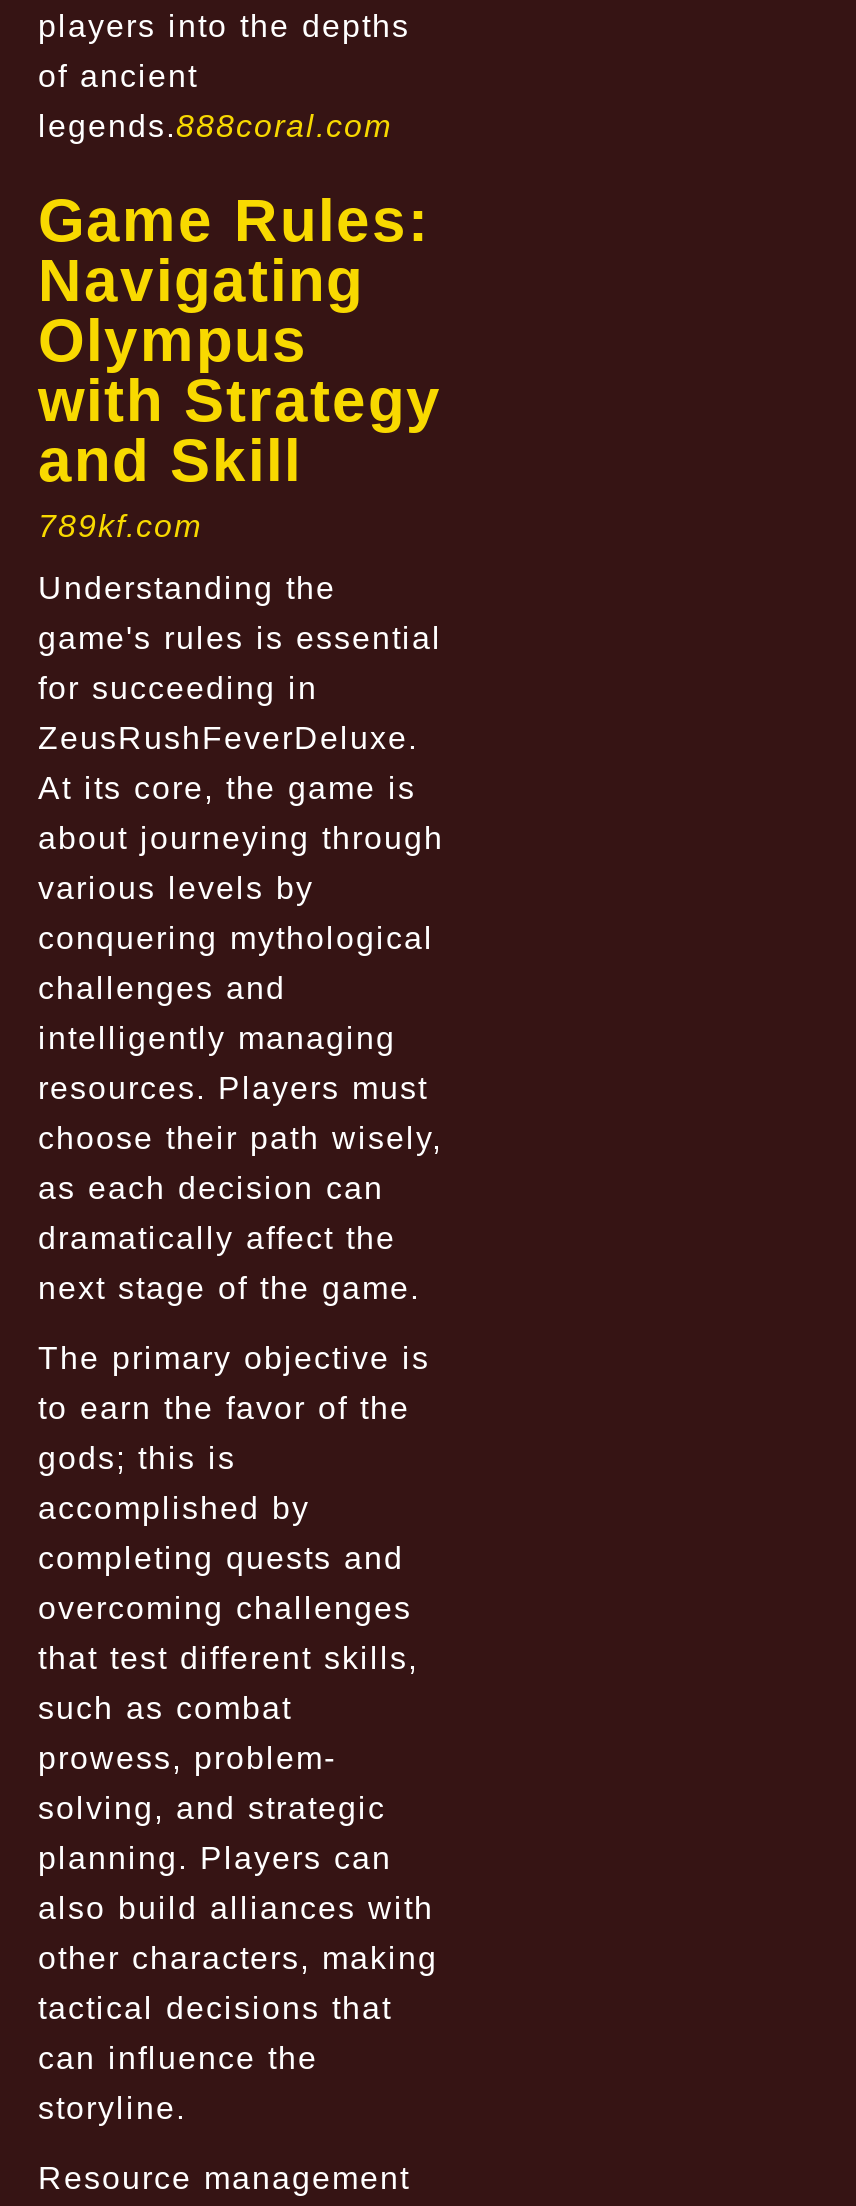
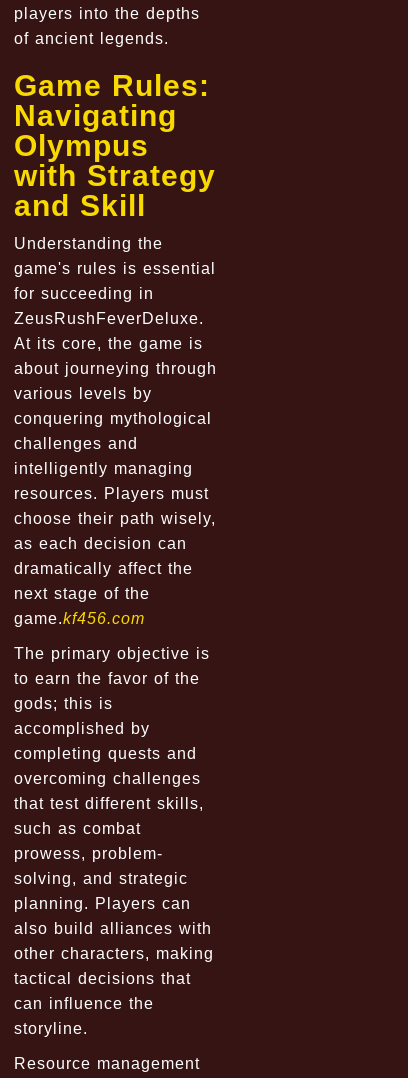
- of ancient
- legends. 888coral.com
+ of ancient legends.

- 789kf.com

moved up: Understanding the | game's rules is essential | for succeeding in | ... | as each decision can | dramatically affect the

- next stage of the game.
+ next stage of the
+ game. kf456.com
